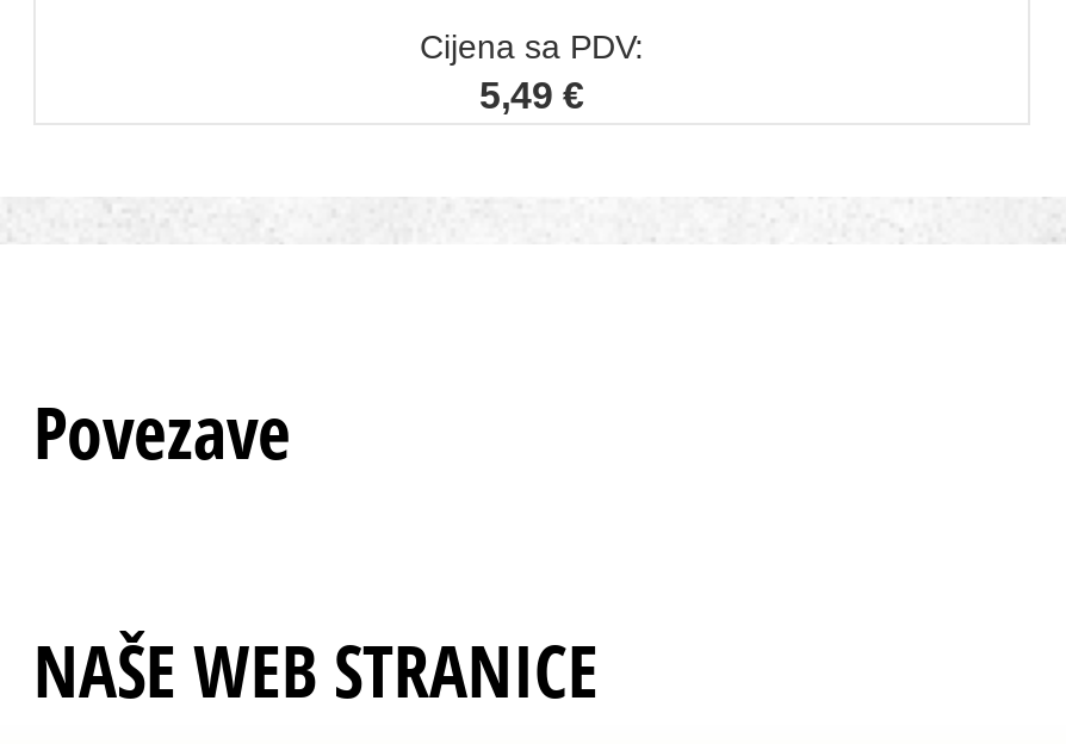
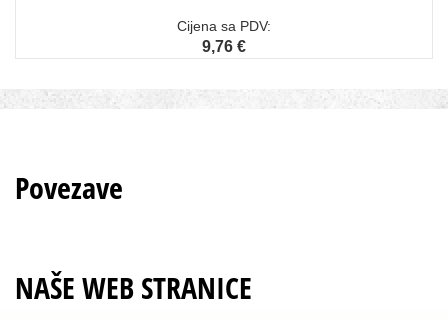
- 5,49 €
+ 9,76 €
